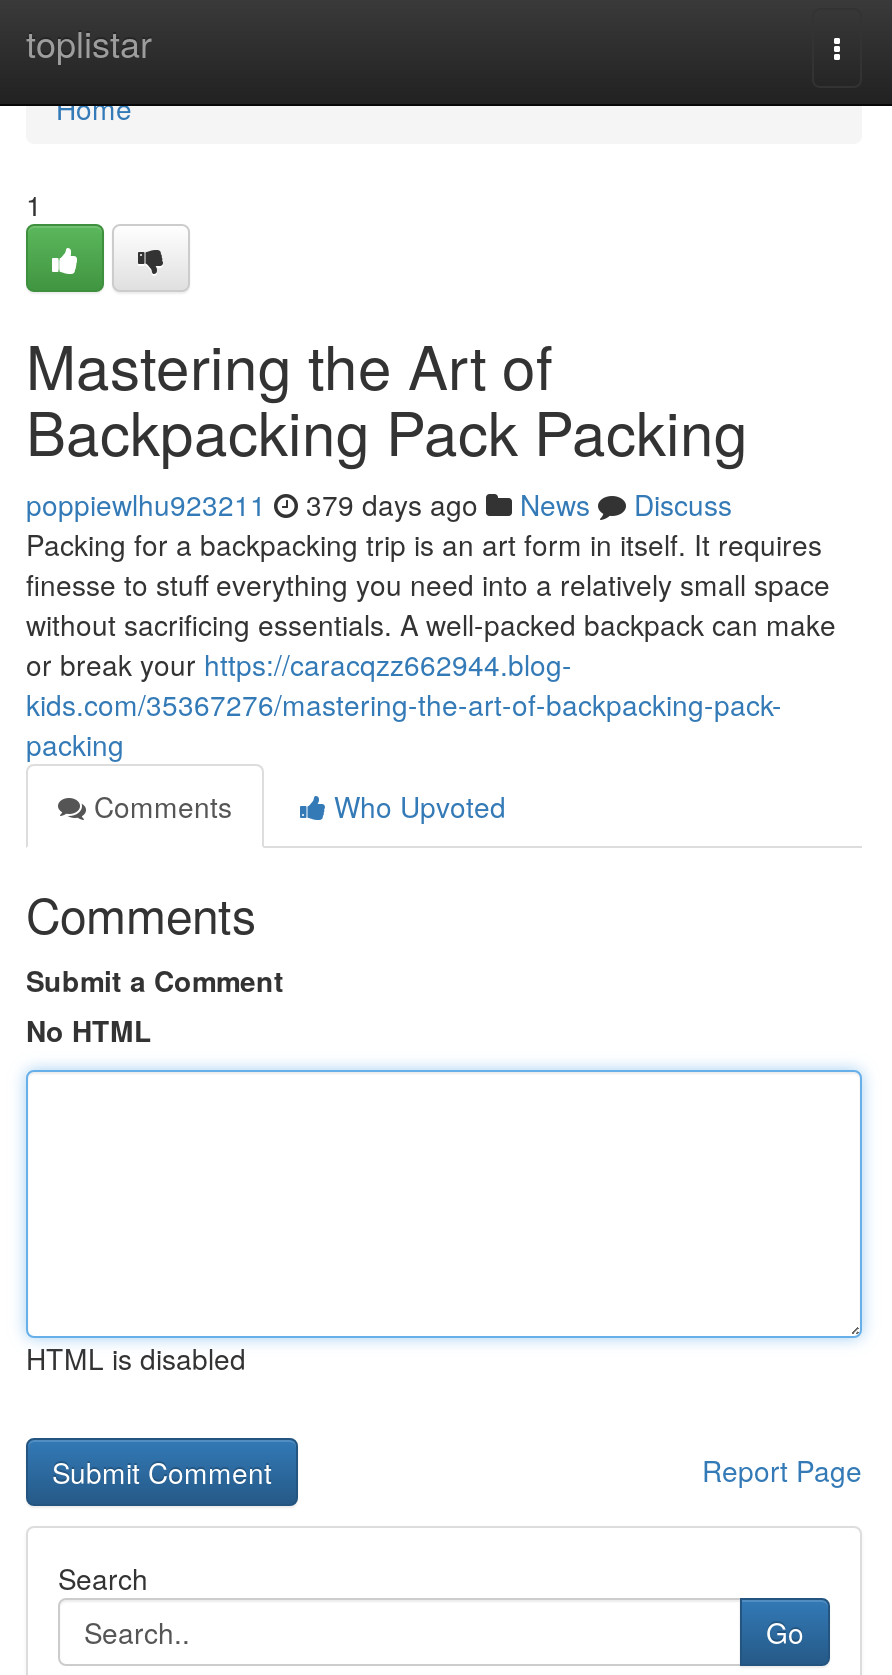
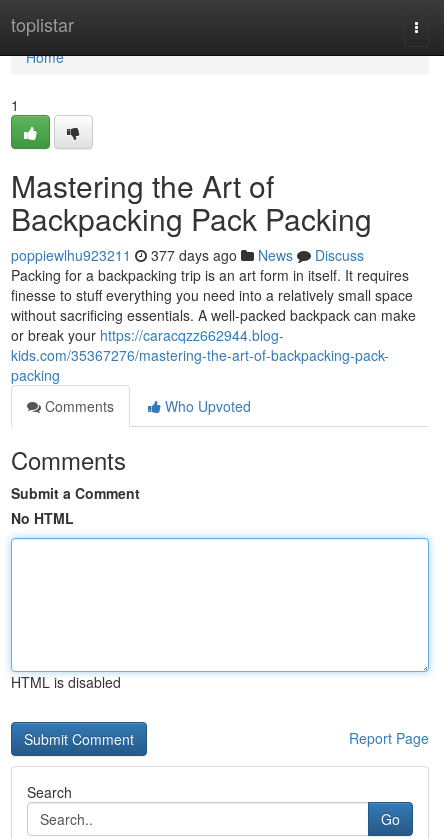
- poppiewlhu923211 379 days ago News Discuss
+ poppiewlhu923211 377 days ago News Discuss
